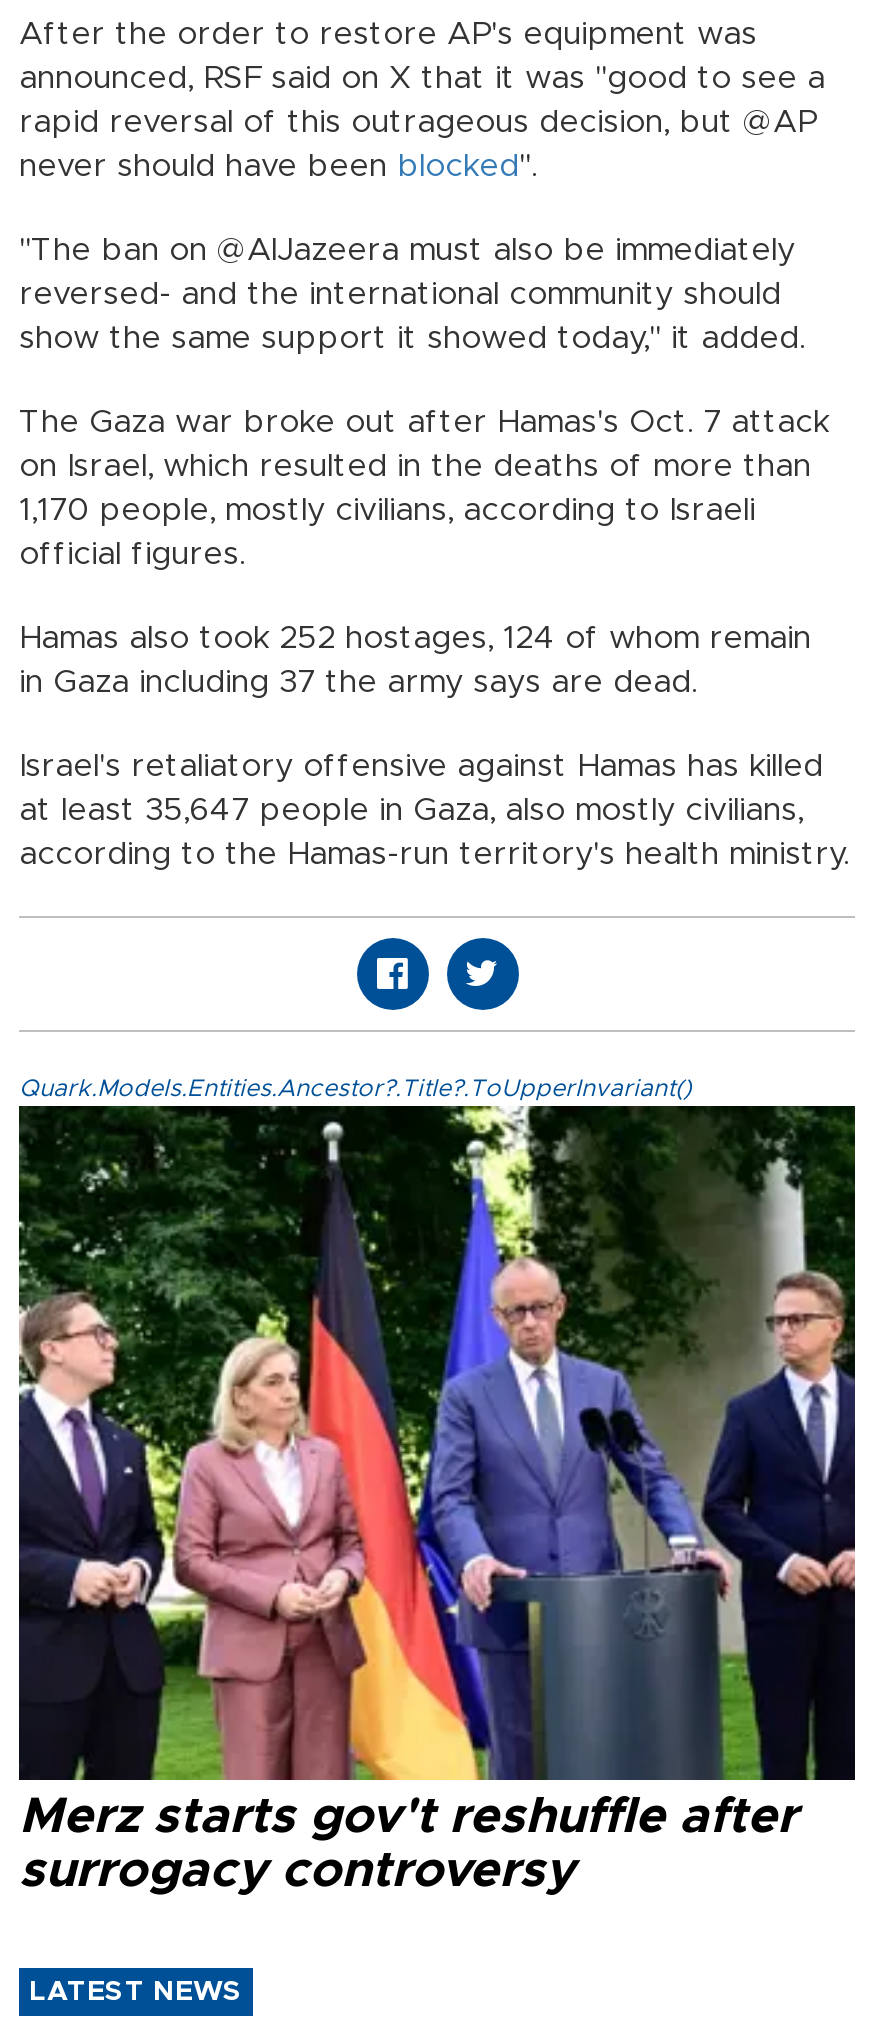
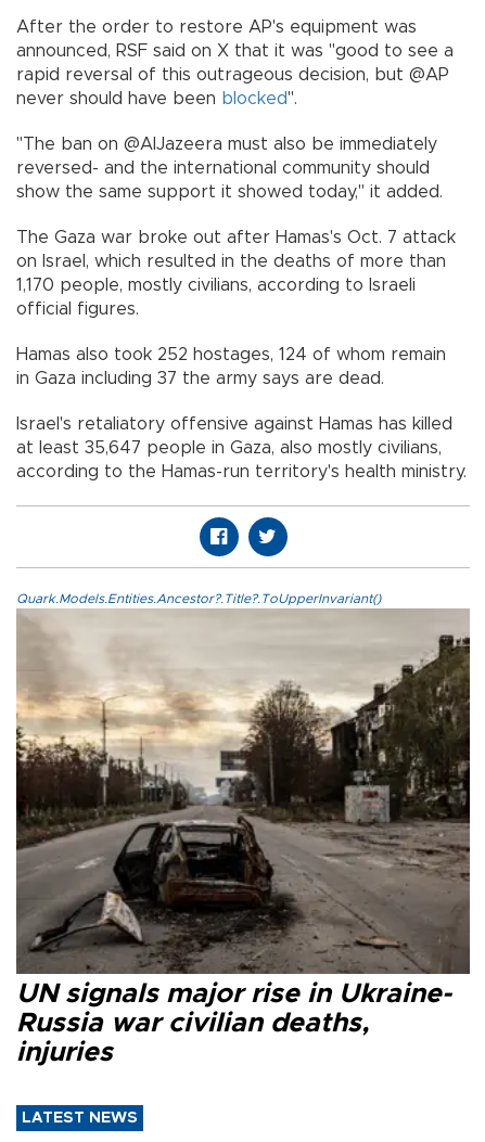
- [image]
- Merz starts gov't reshuffle after
- surrogacy controversy
+ [image]
+ UN signals major rise in Ukraine-
+ Russia war civilian deaths,
+ injuries
